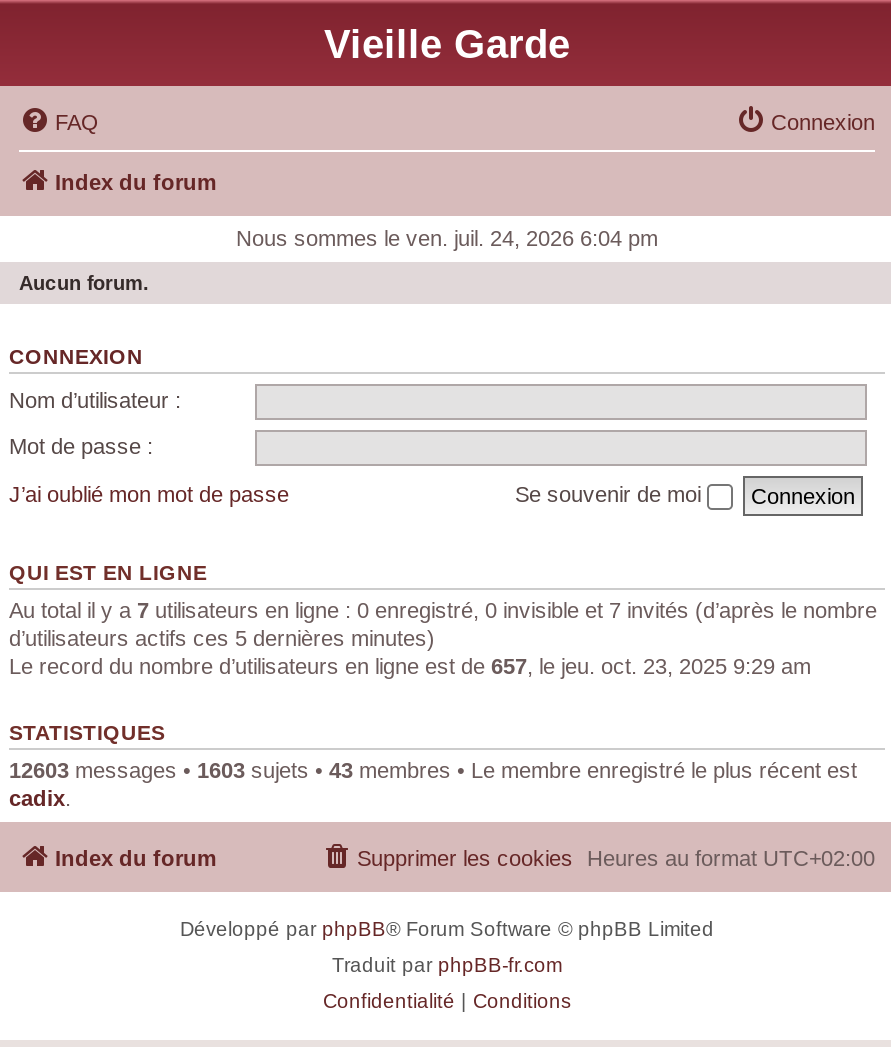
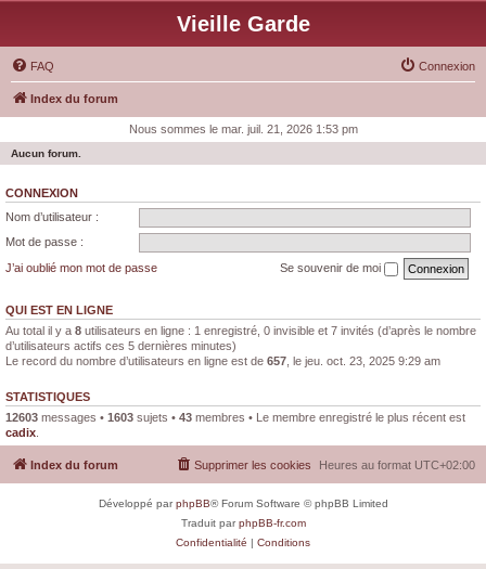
- Nous sommes le ven. juil. 24, 2026 6:04 pm
+ Nous sommes le mar. juil. 21, 2026 1:53 pm

- Au total il y a 7 utilisateurs en ligne : 0 enregistré, 0 invisible et 7 invités (d’après le nombre
+ Au total il y a 8 utilisateurs en ligne : 1 enregistré, 0 invisible et 7 invités (d’après le nombre
